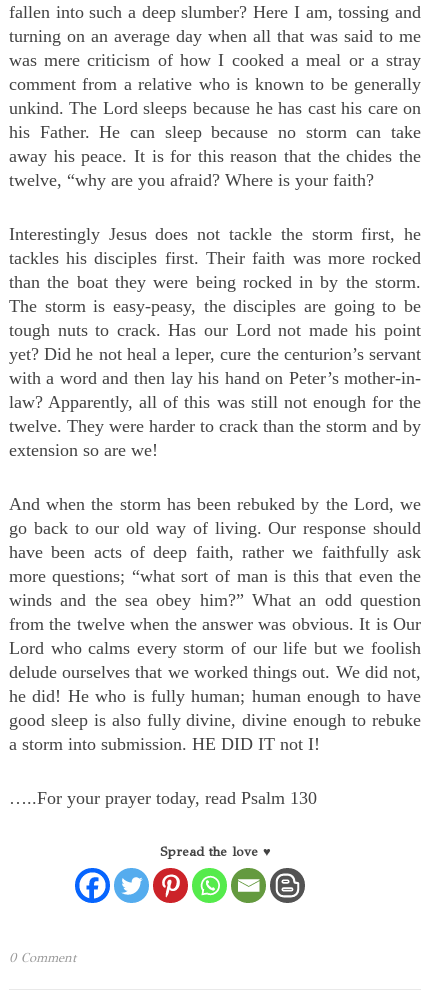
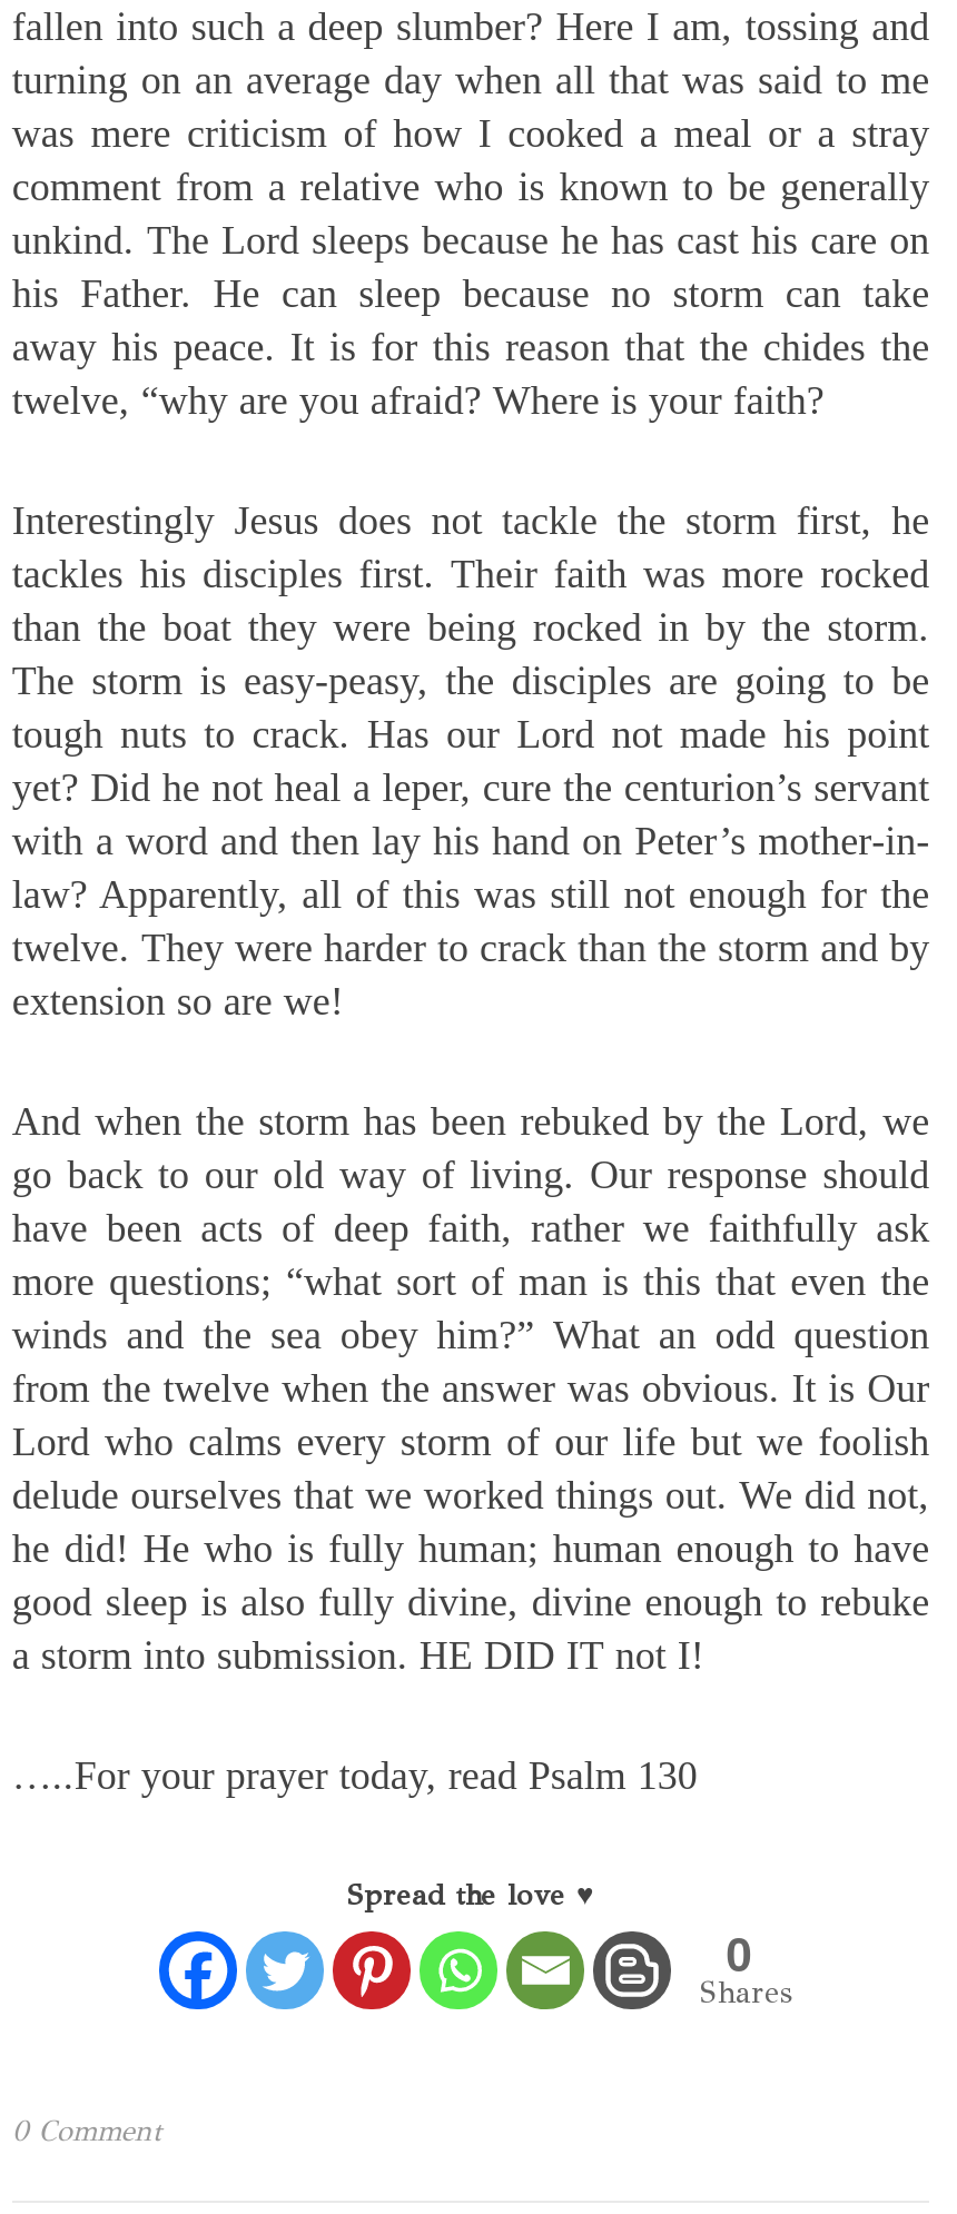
+ 0
+ Shares
